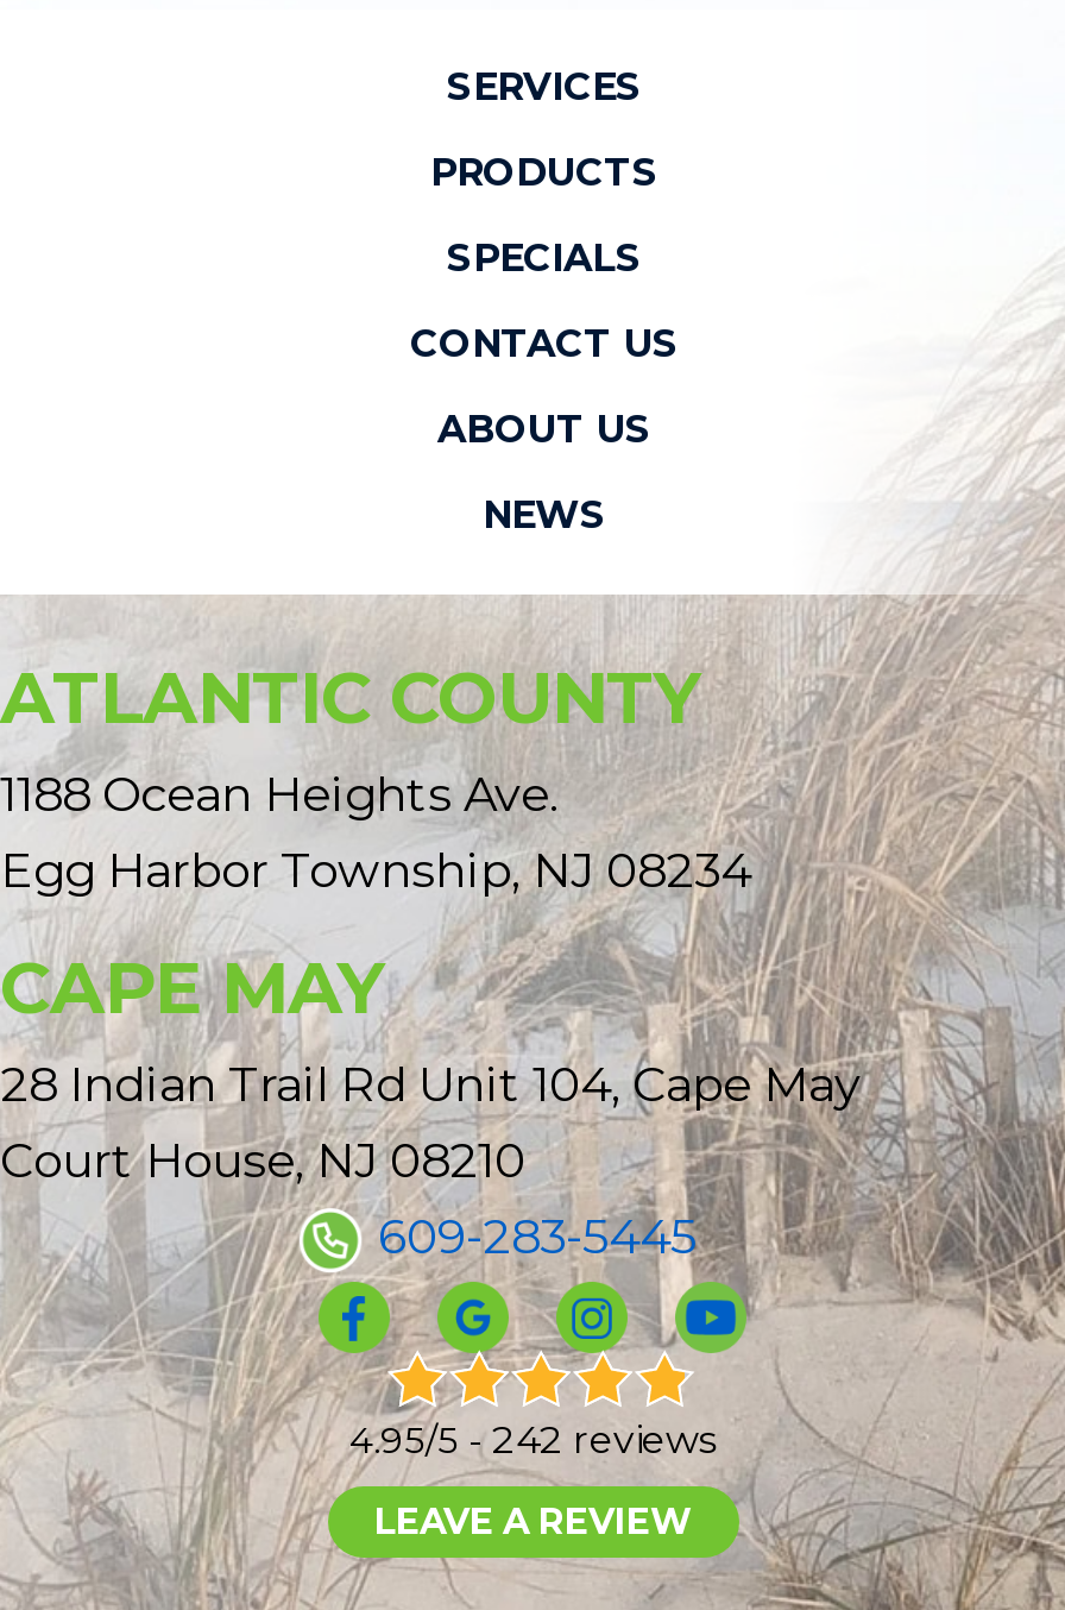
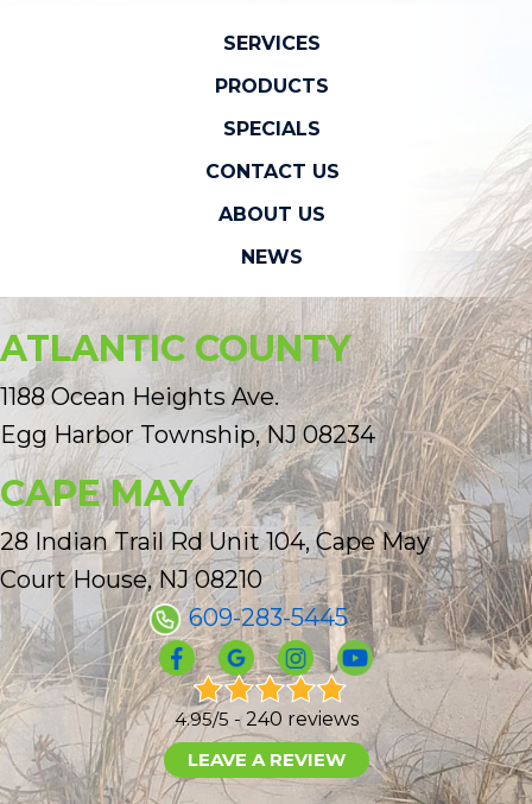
- 4.95/5 - 242 reviews
+ 4.95/5 - 240 reviews
